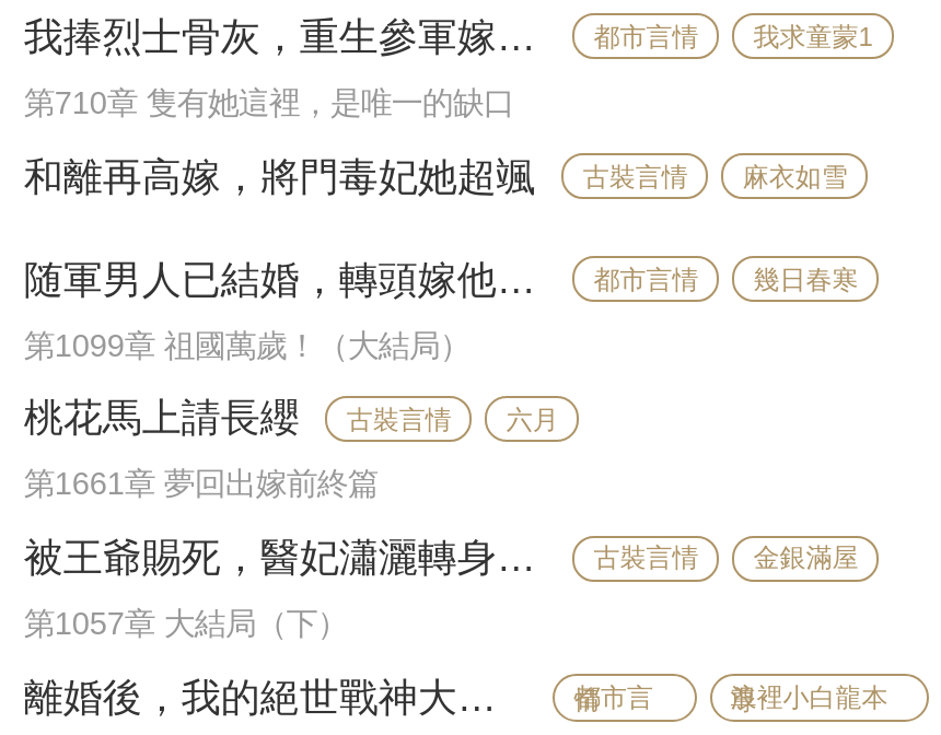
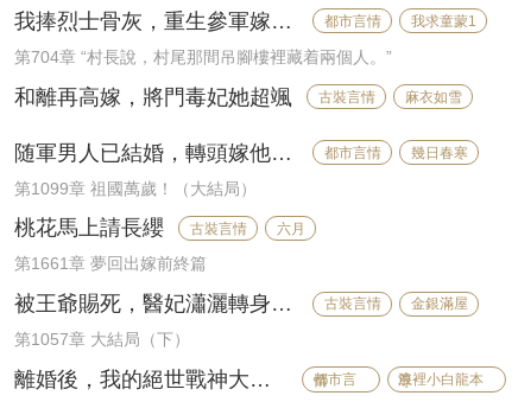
- 第710章 隻有她這裡，是唯一的缺口
+ 第704章 “村長說，村尾那間吊腳樓裡藏着兩個人。”
